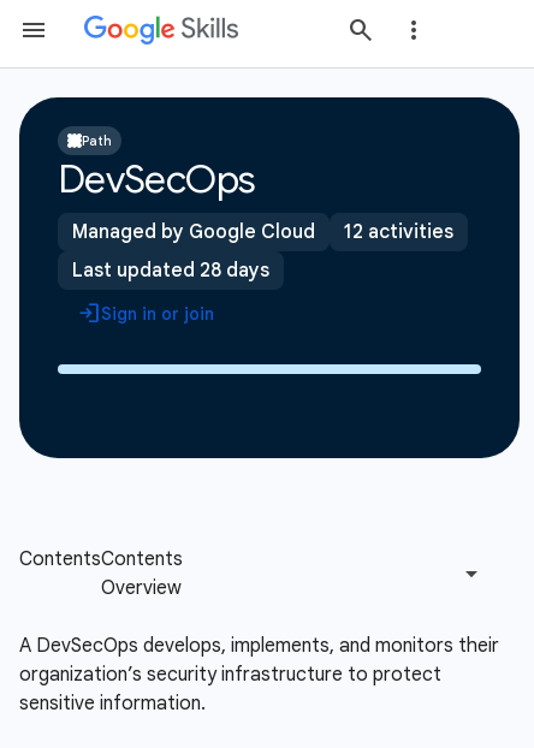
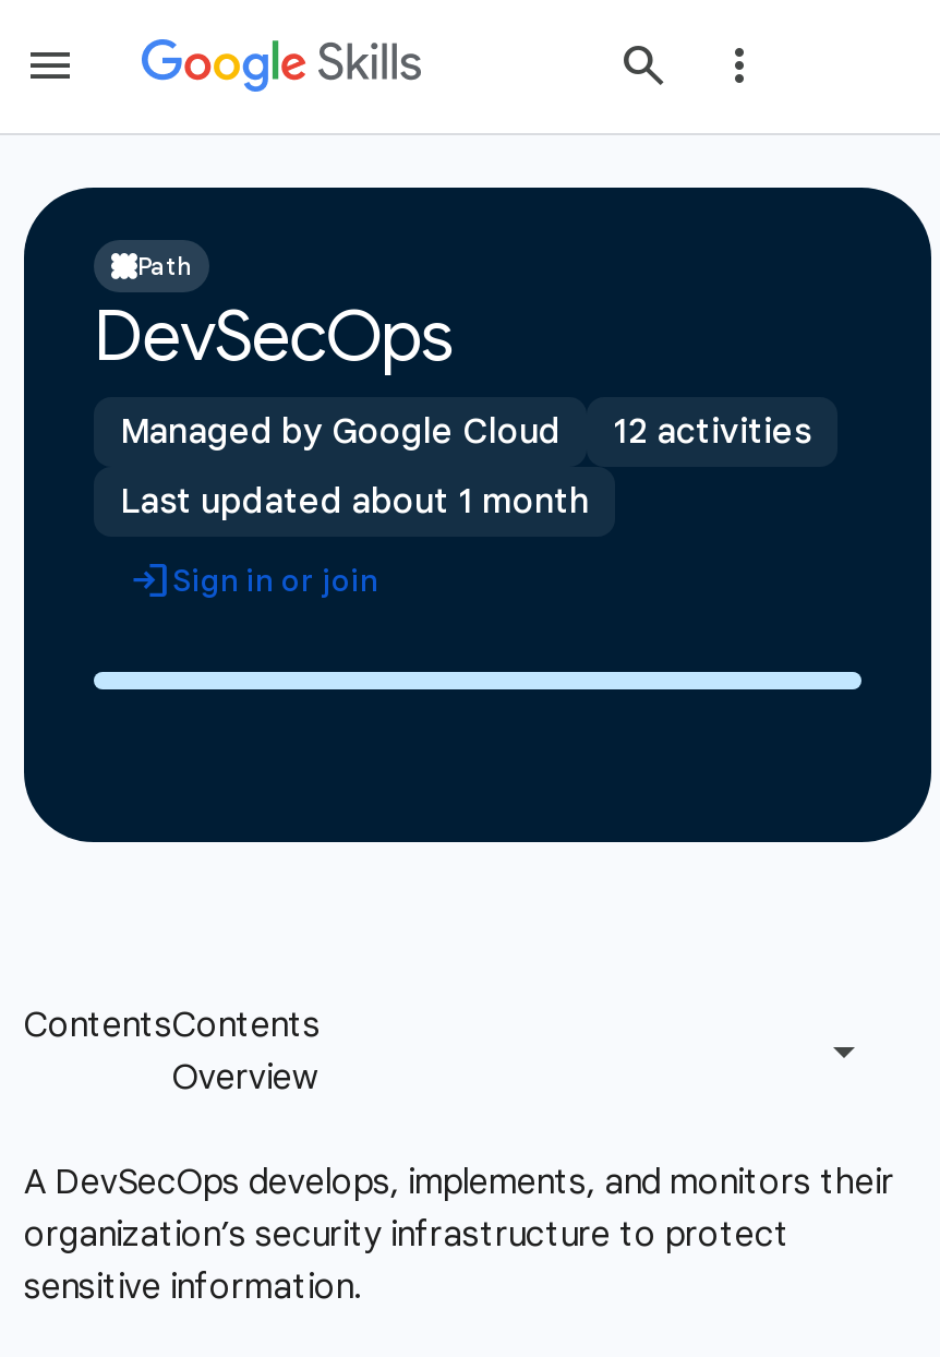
- Last updated 28 days
+ Last updated about 1 month
